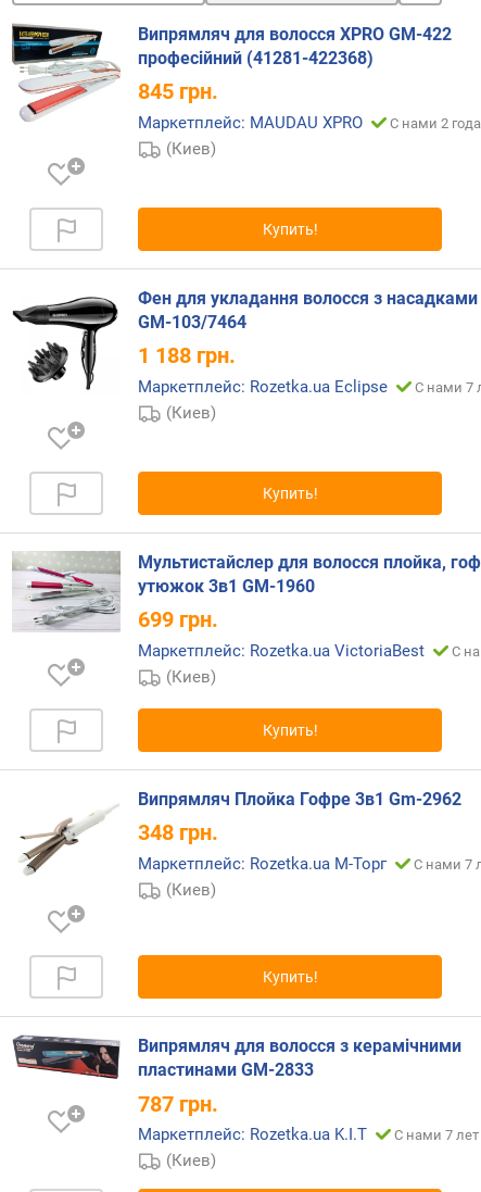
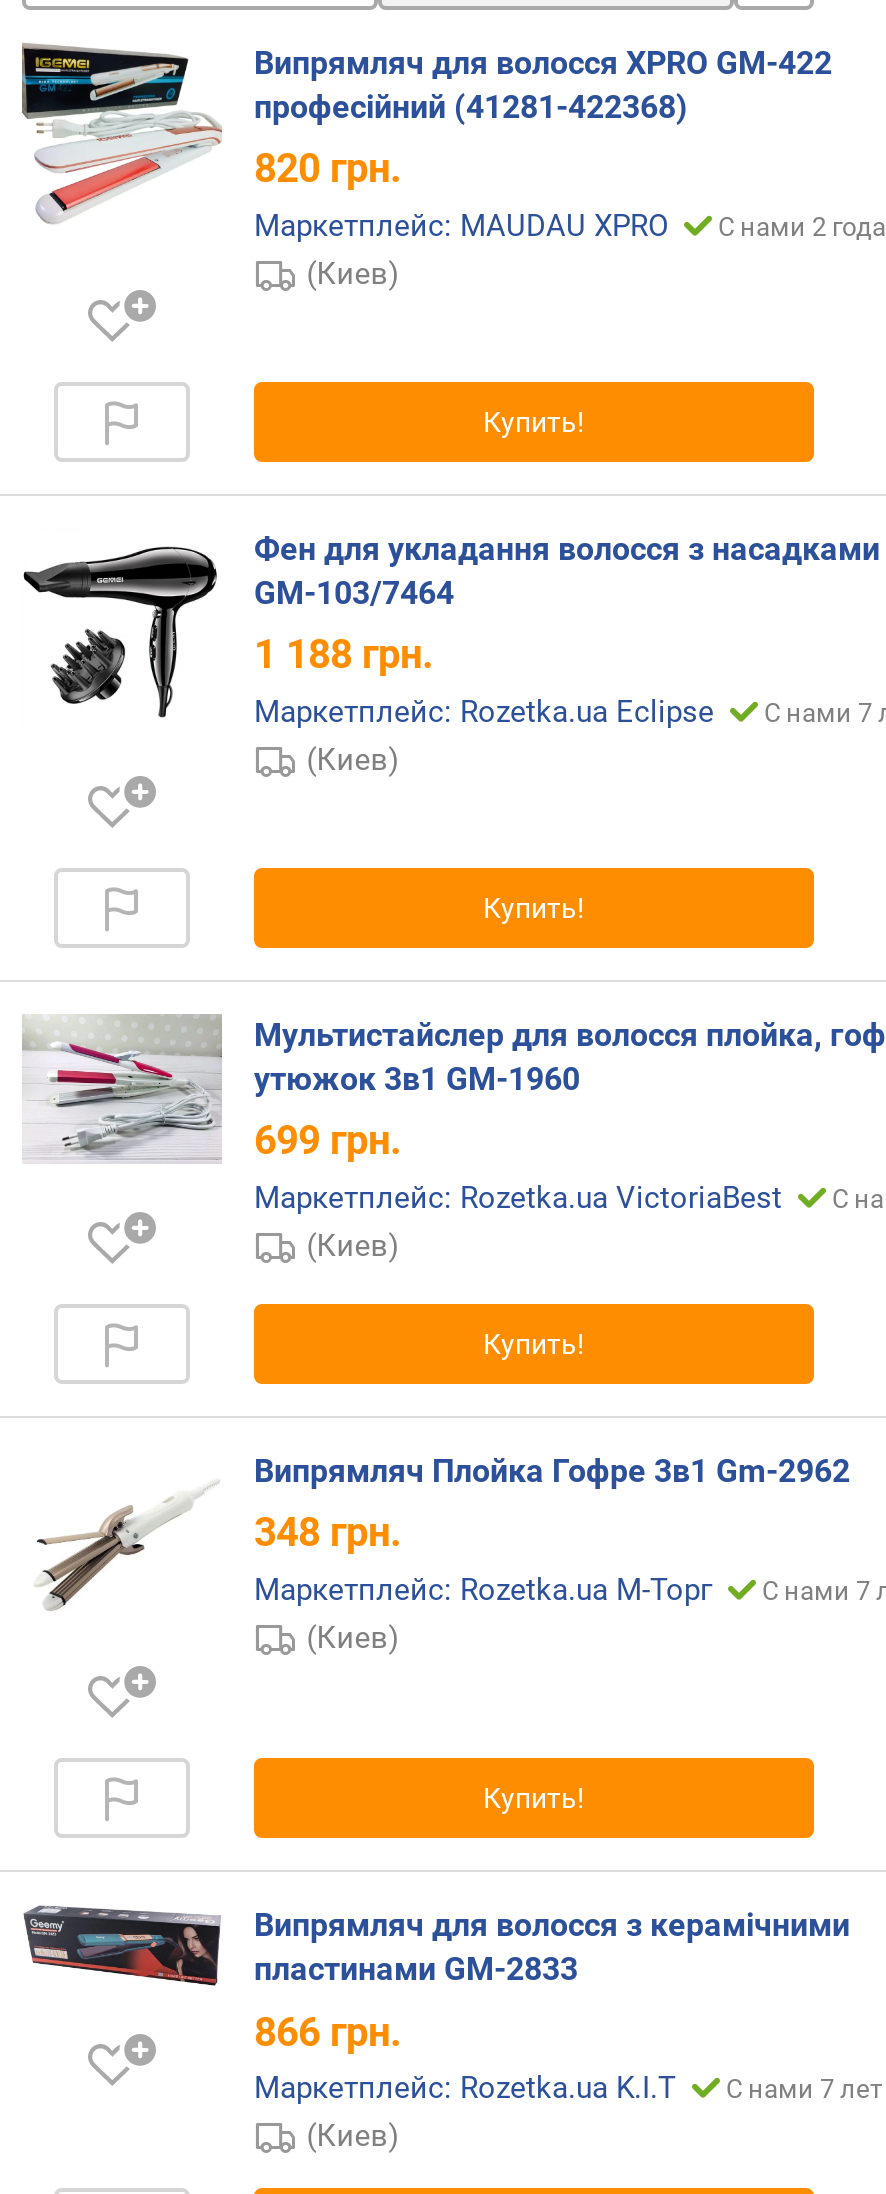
- 845 грн.
+ 820 грн.

- 787 грн.
+ 866 грн.
